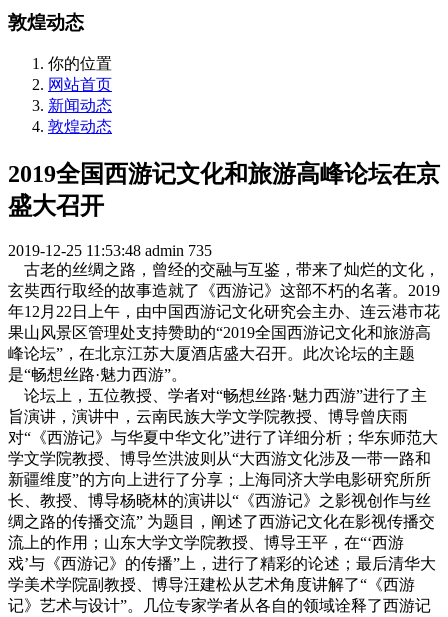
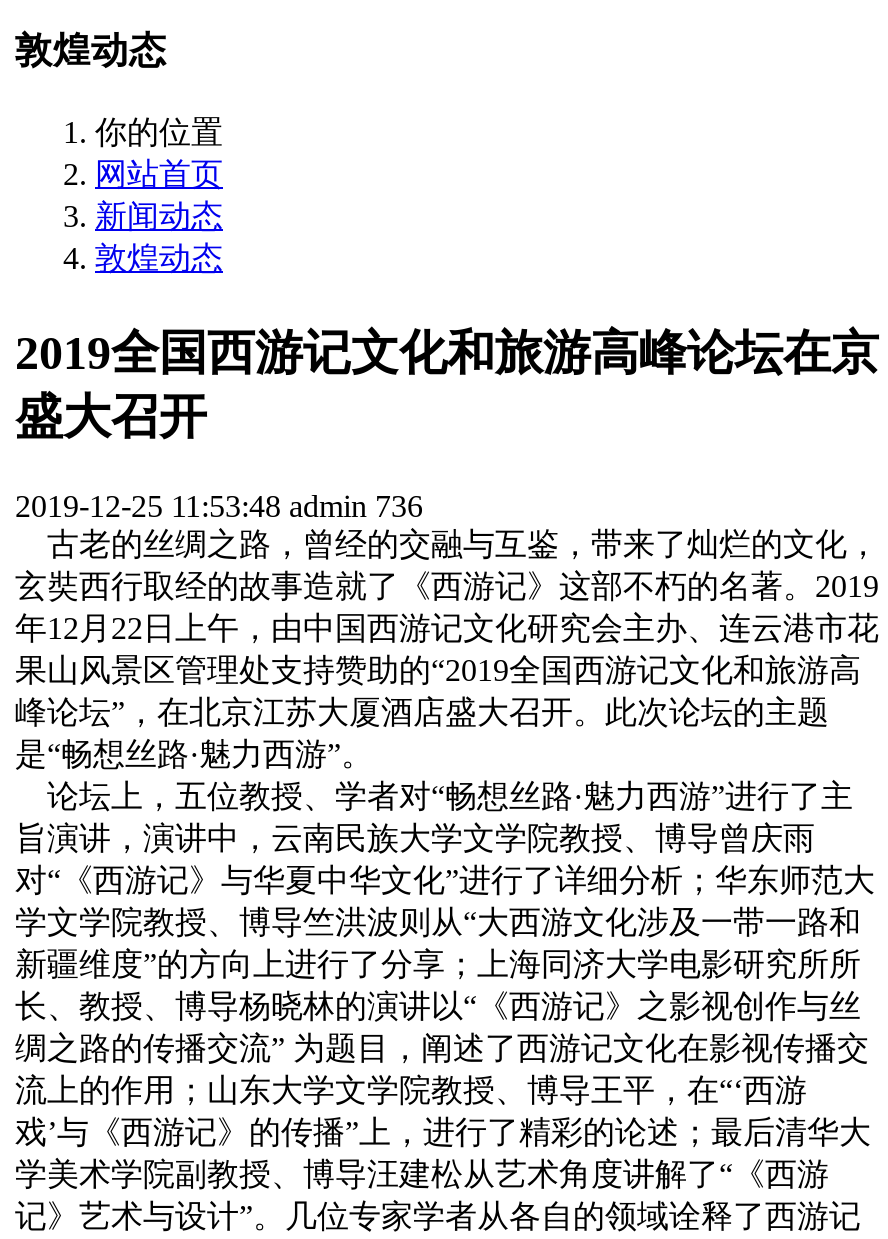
- 2019-12-25 11:53:48 admin 735
+ 2019-12-25 11:53:48 admin 736
